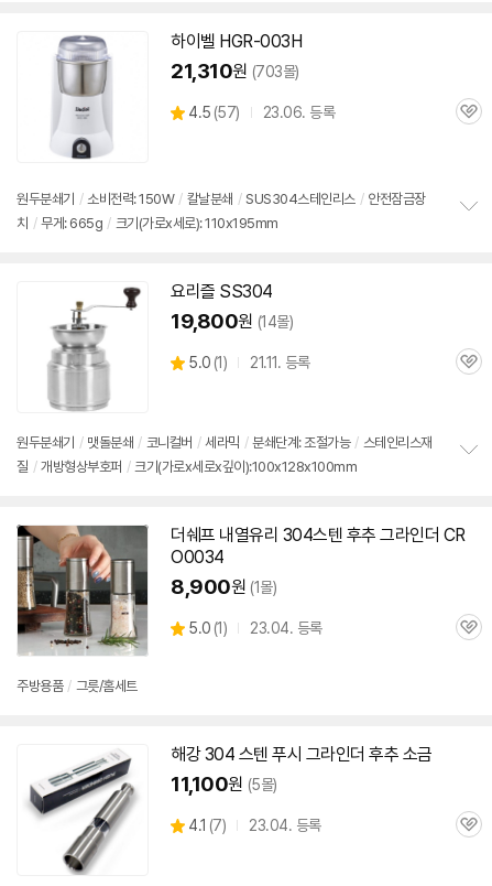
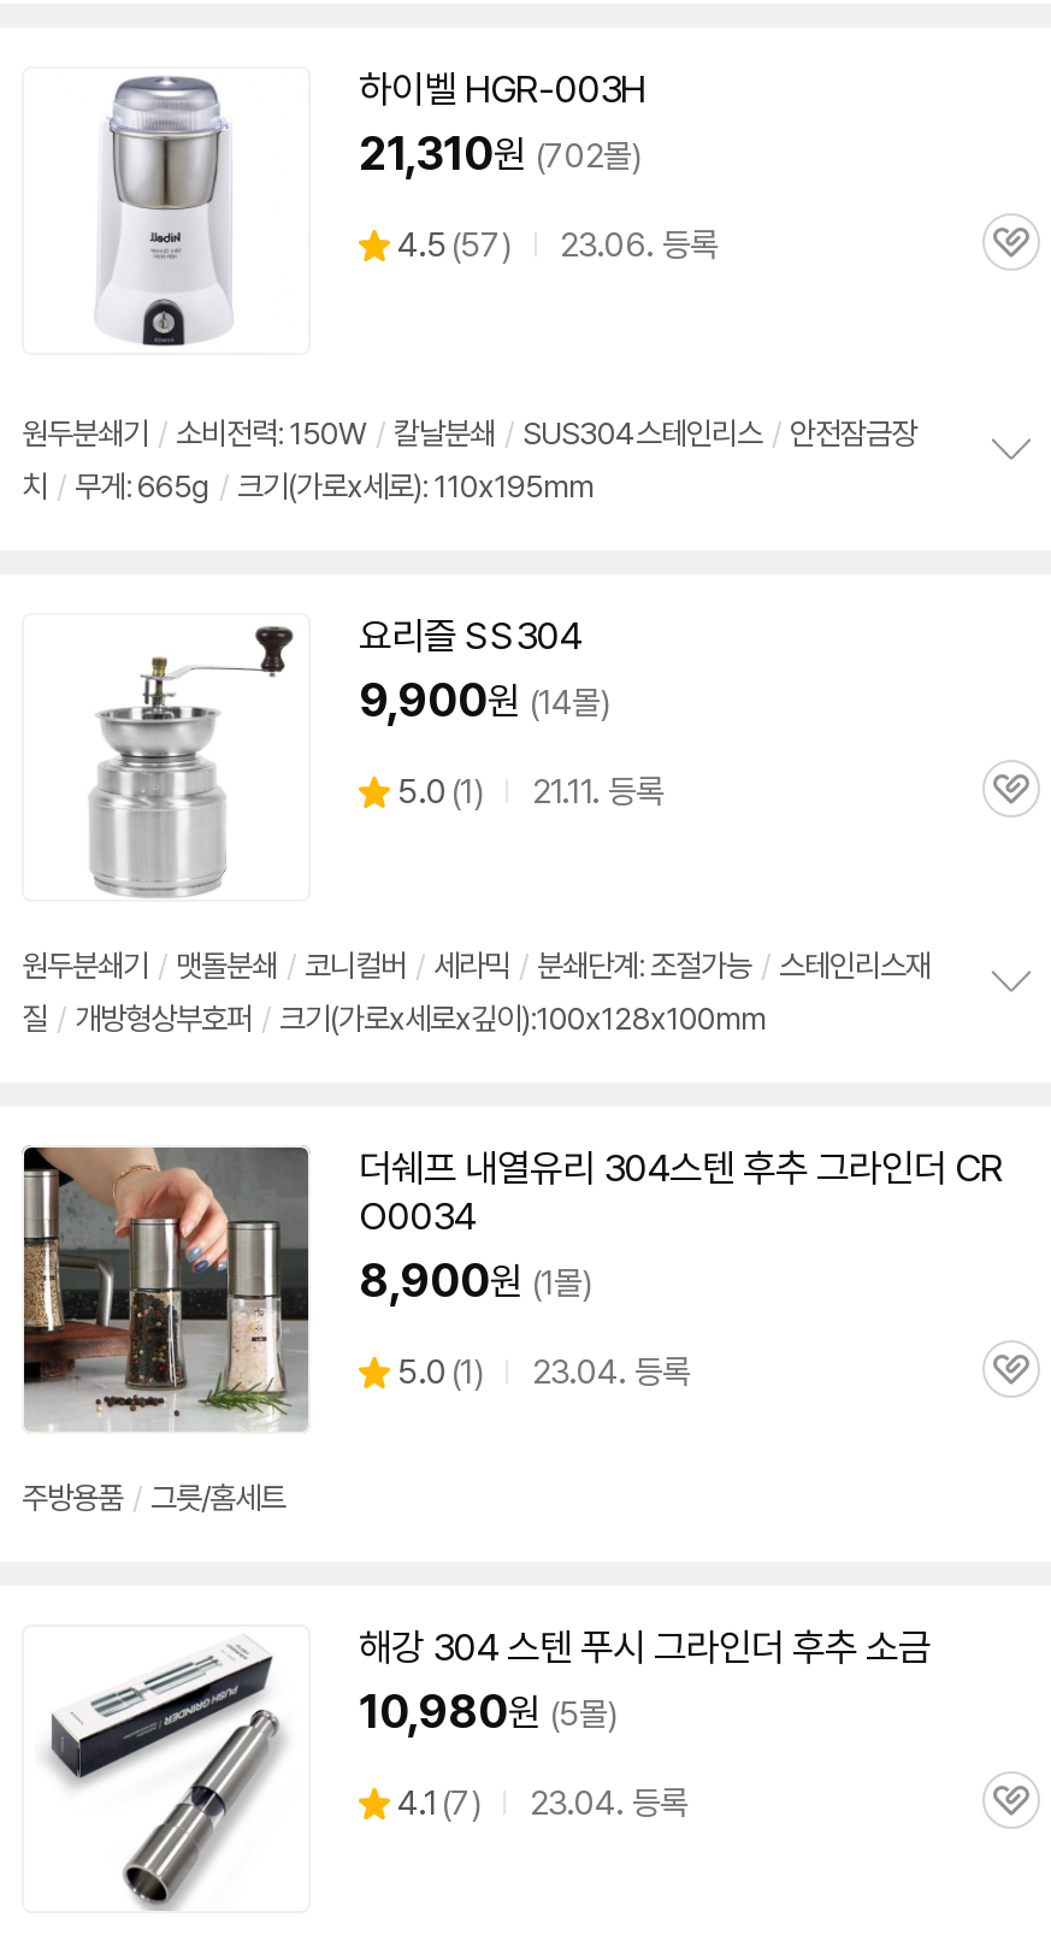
- 21,310원 (703몰)
+ 21,310원 (702몰)

- 19,800원 (14몰)
+ 9,900원 (14몰)

- 11,100원 (5몰)
+ 10,980원 (5몰)
